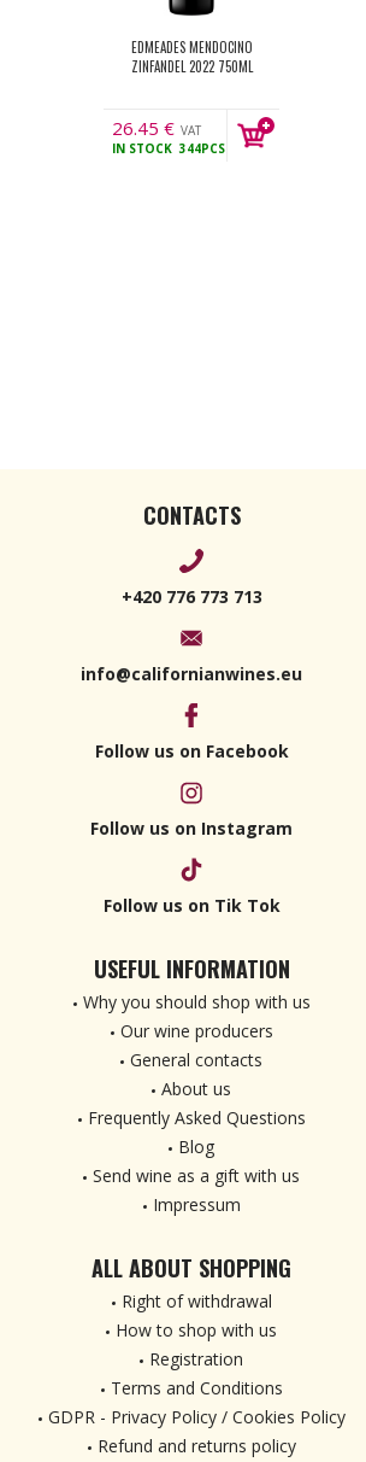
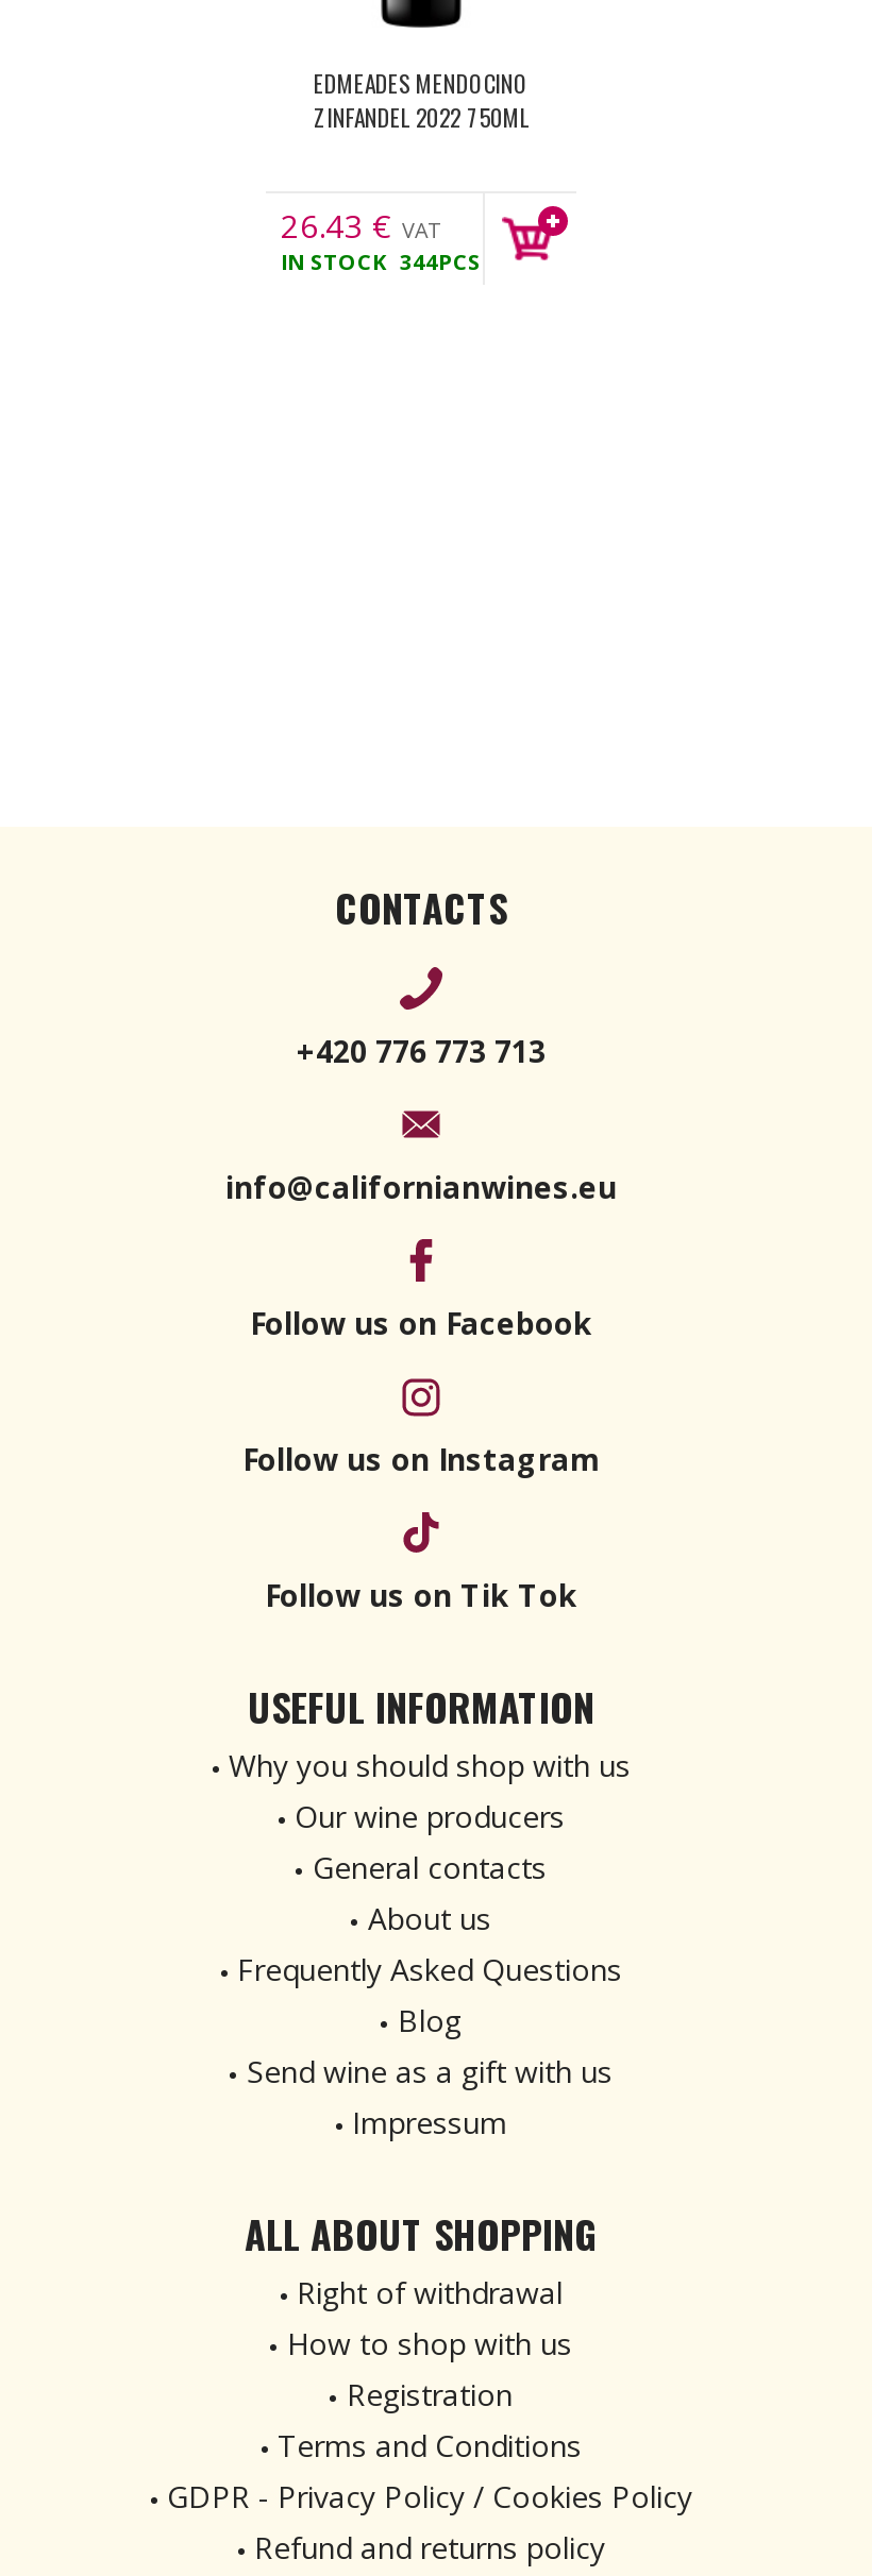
- 26.45 € VAT
+ 26.43 € VAT
